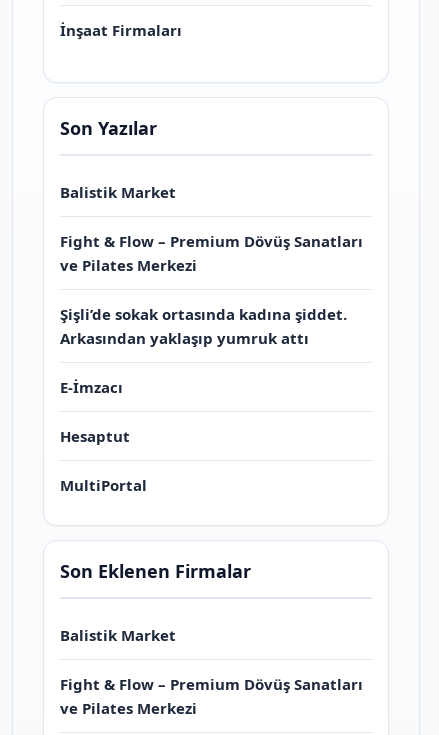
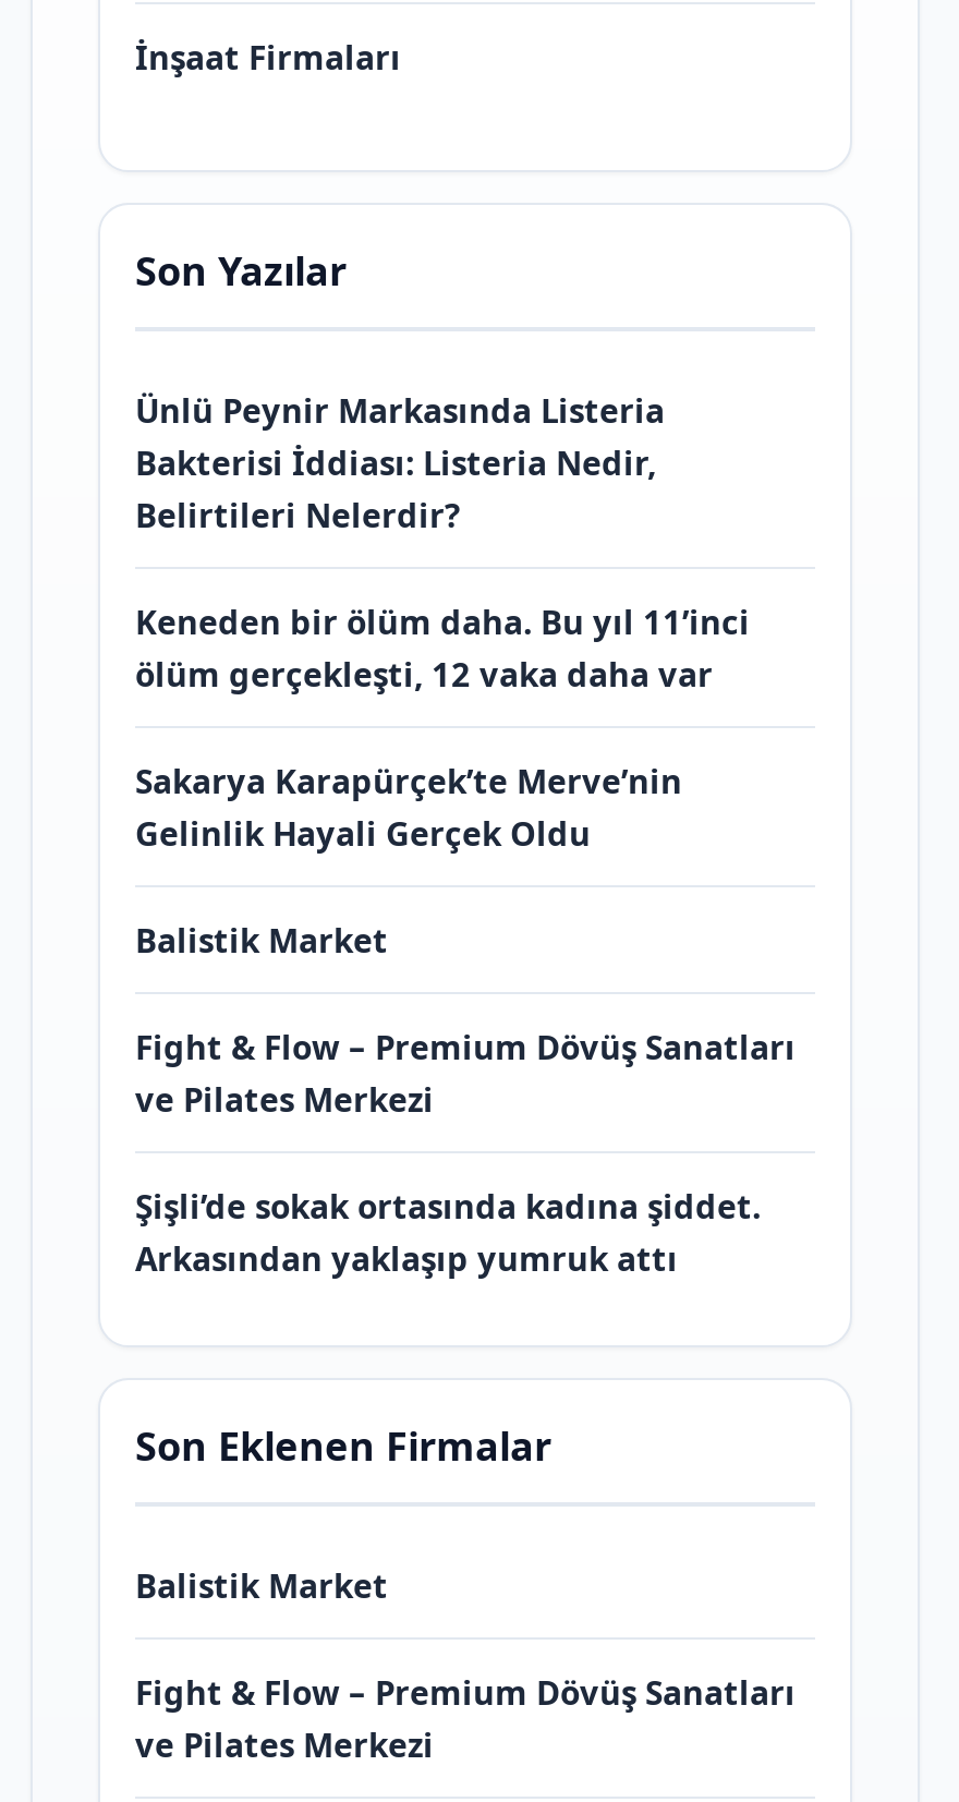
+ Ünlü Peynir Markasında Listeria
+ Bakterisi İddiası: Listeria Nedir,
+ Belirtileri Nelerdir?
+ Keneden bir ölüm daha. Bu yıl 11’inci
+ ölüm gerçekleşti, 12 vaka daha var
+ Sakarya Karapürçek’te Merve’nin
+ Gelinlik Hayali Gerçek Oldu

moved down: Balistik Market | Fight & Flow – Premium Dövüş Sanatları | ve Pilates Merkezi | Şişli’de sokak ortasında kadına şiddet. | Arkasından yaklaşıp yumruk attı

- E-İmzacı
- Hesaptut
- MultiPortal
